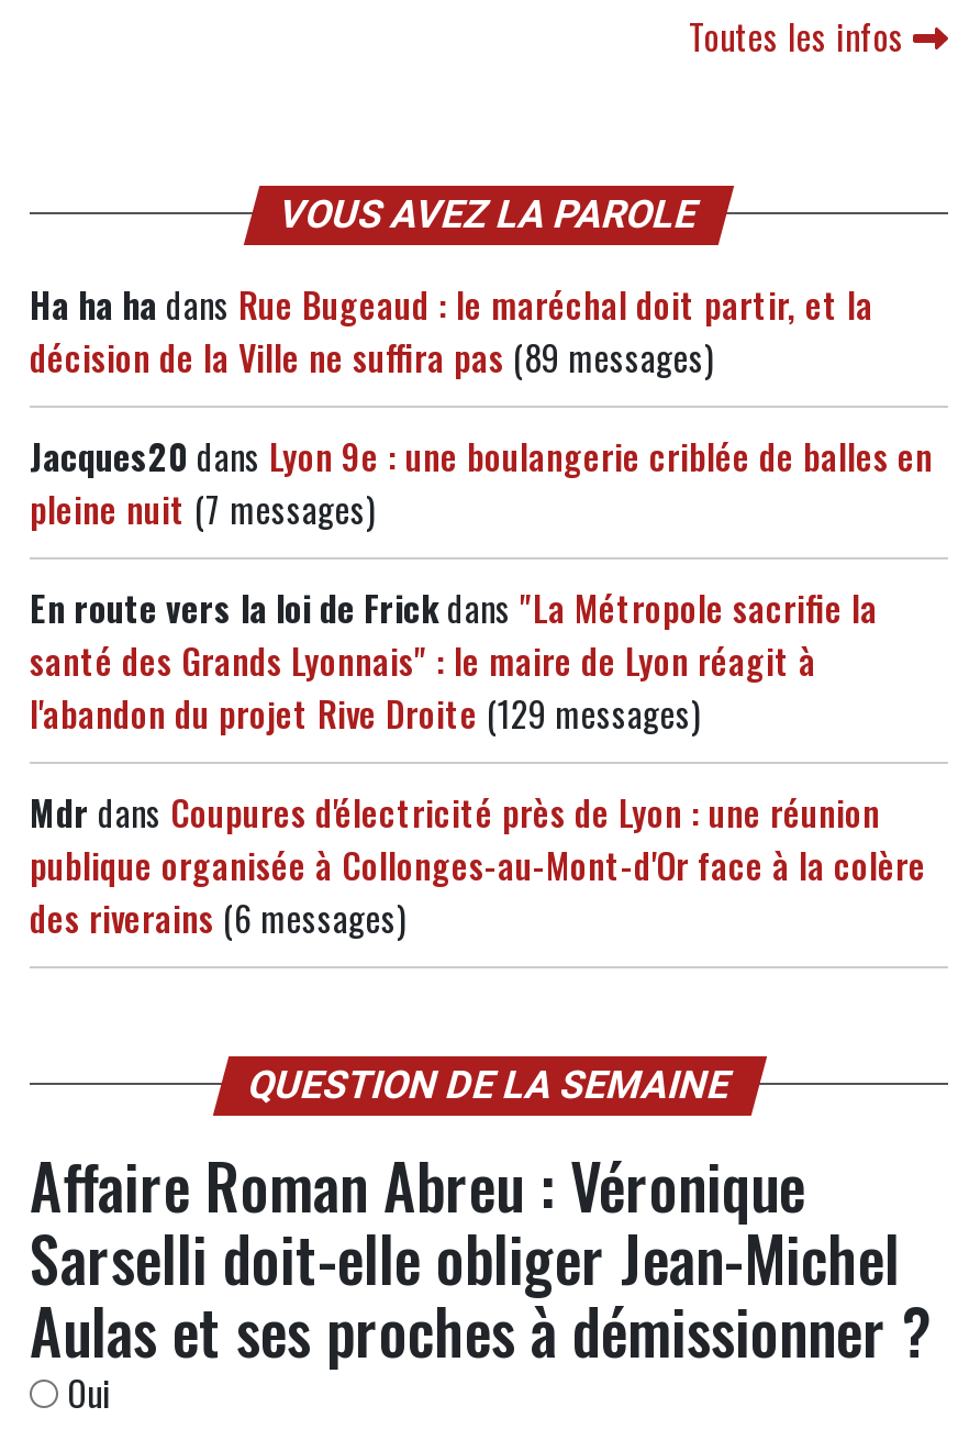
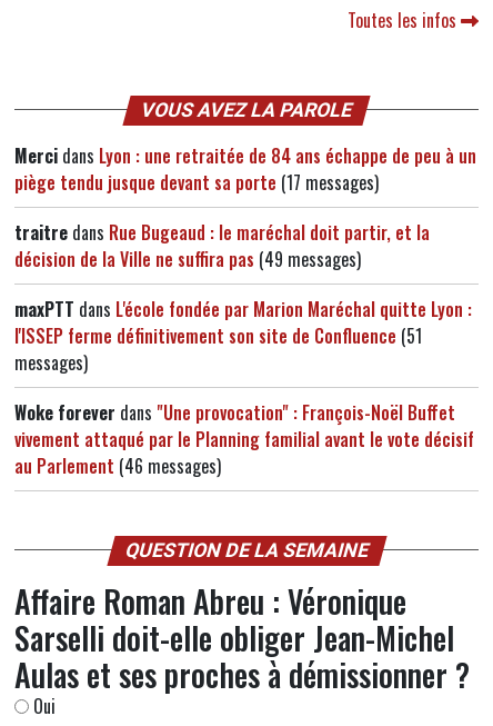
- Ha ha ha dans Rue Bugeaud : le maréchal doit partir, et la
- décision de la Ville ne suffira pas (89 messages)
+ Merci dans Lyon : une retraitée de 84 ans échappe de peu à un
+ piège tendu jusque devant sa porte (17 messages)

- Jacques20 dans Lyon 9e : une boulangerie criblée de balles en
- pleine nuit (7 messages)
+ traitre dans Rue Bugeaud : le maréchal doit partir, et la
+ décision de la Ville ne suffira pas (49 messages)

- En route vers la loi de Frickdans "La Métropole sacrifie la
- santé des Grands Lyonnais" : le maire de Lyon réagit à
- l'abandon du projet Rive Droite (129 messages)
+ maxPTT dans L'école fondée par Marion Maréchal quitte Lyon :
+ l'ISSEP ferme définitivement son site de Confluence (51
+ messages)

- Mdr dans Coupures d'électricité près de Lyon : une réunion
- publique organisée à Collonges-au-Mont-d'Or face à la colère
- des riverains (6 messages)
+ Woke forever dans "Une provocation" : François-Noël Buffet
+ vivement attaqué par le Planning familial avant le vote décisif
+ au Parlement (46 messages)
